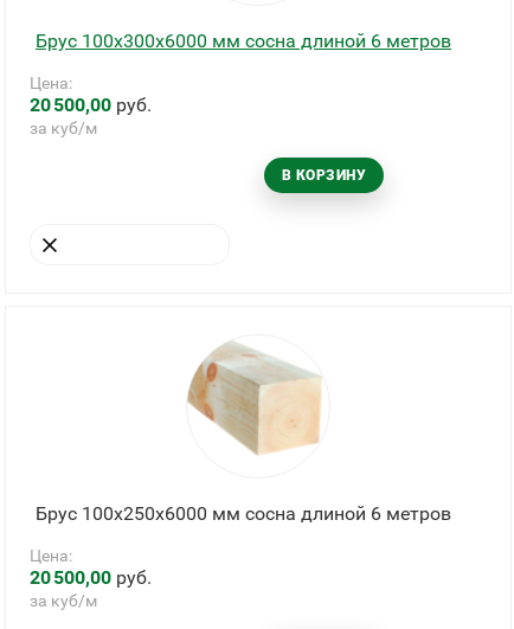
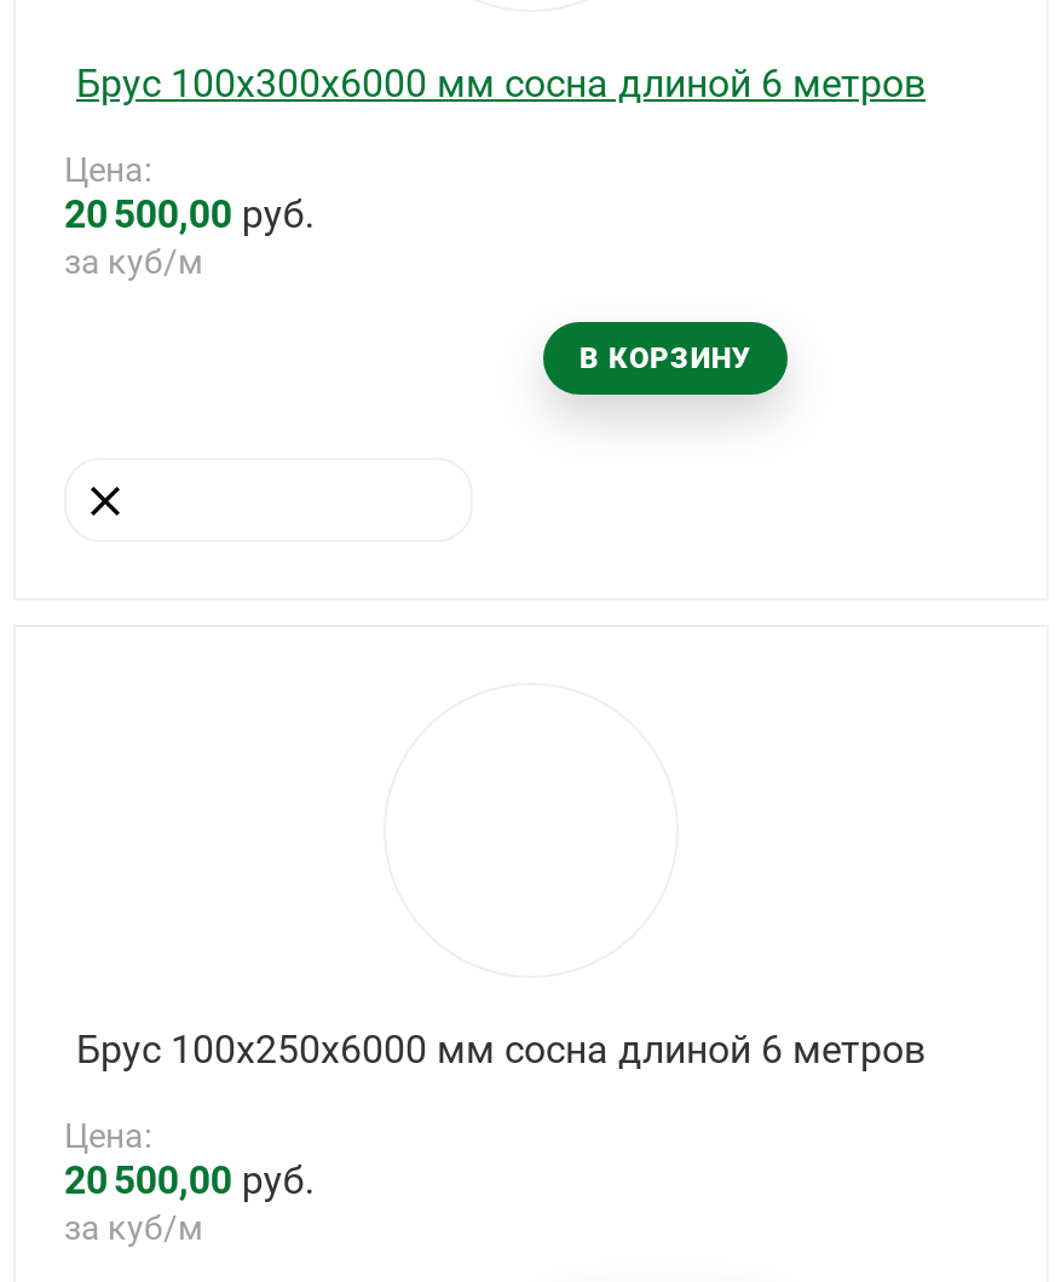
- [image]
